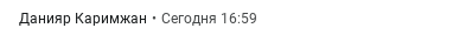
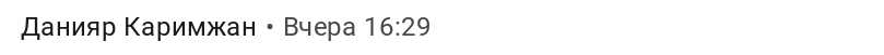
- Данияр Каримжан Сегодня 16:59
+ Данияр Каримжан Вчера 16:29
